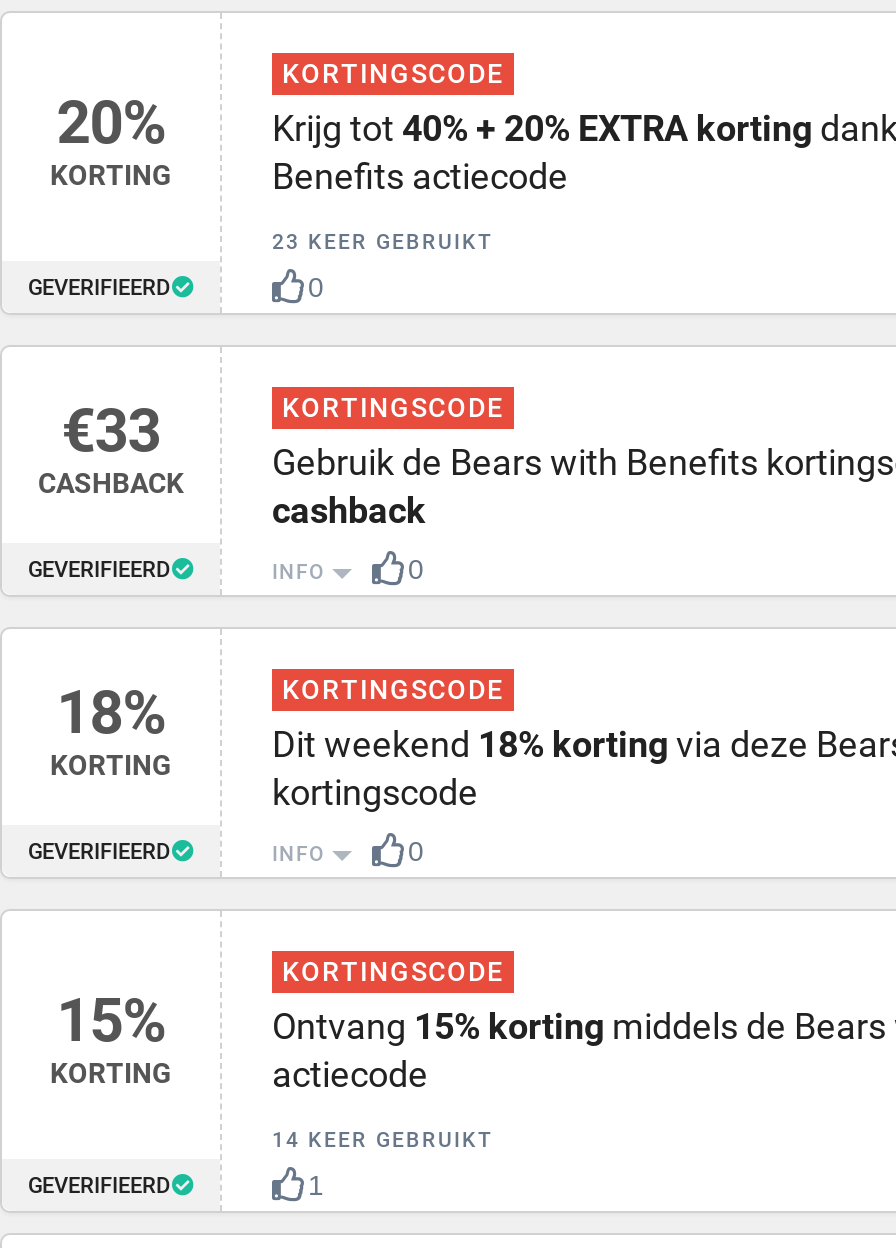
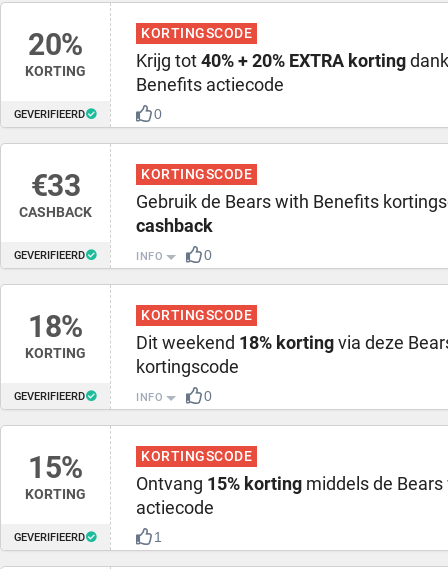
- 23 KEER GEBRUIKT

- 14 KEER GEBRUIKT
